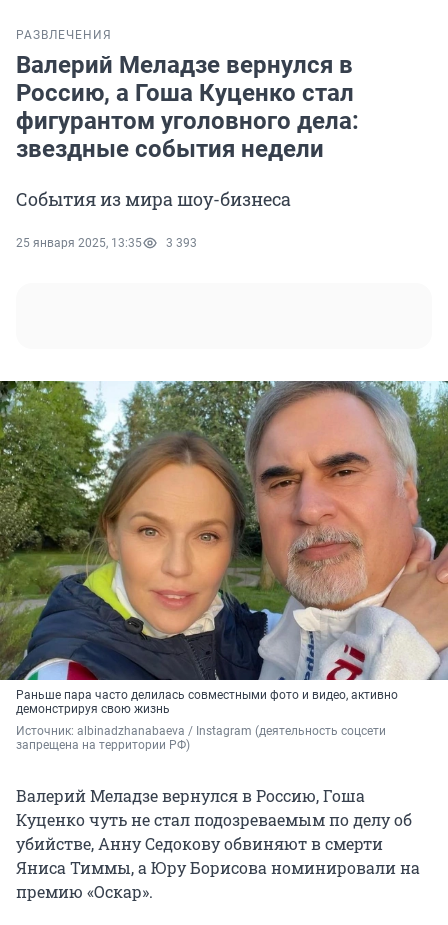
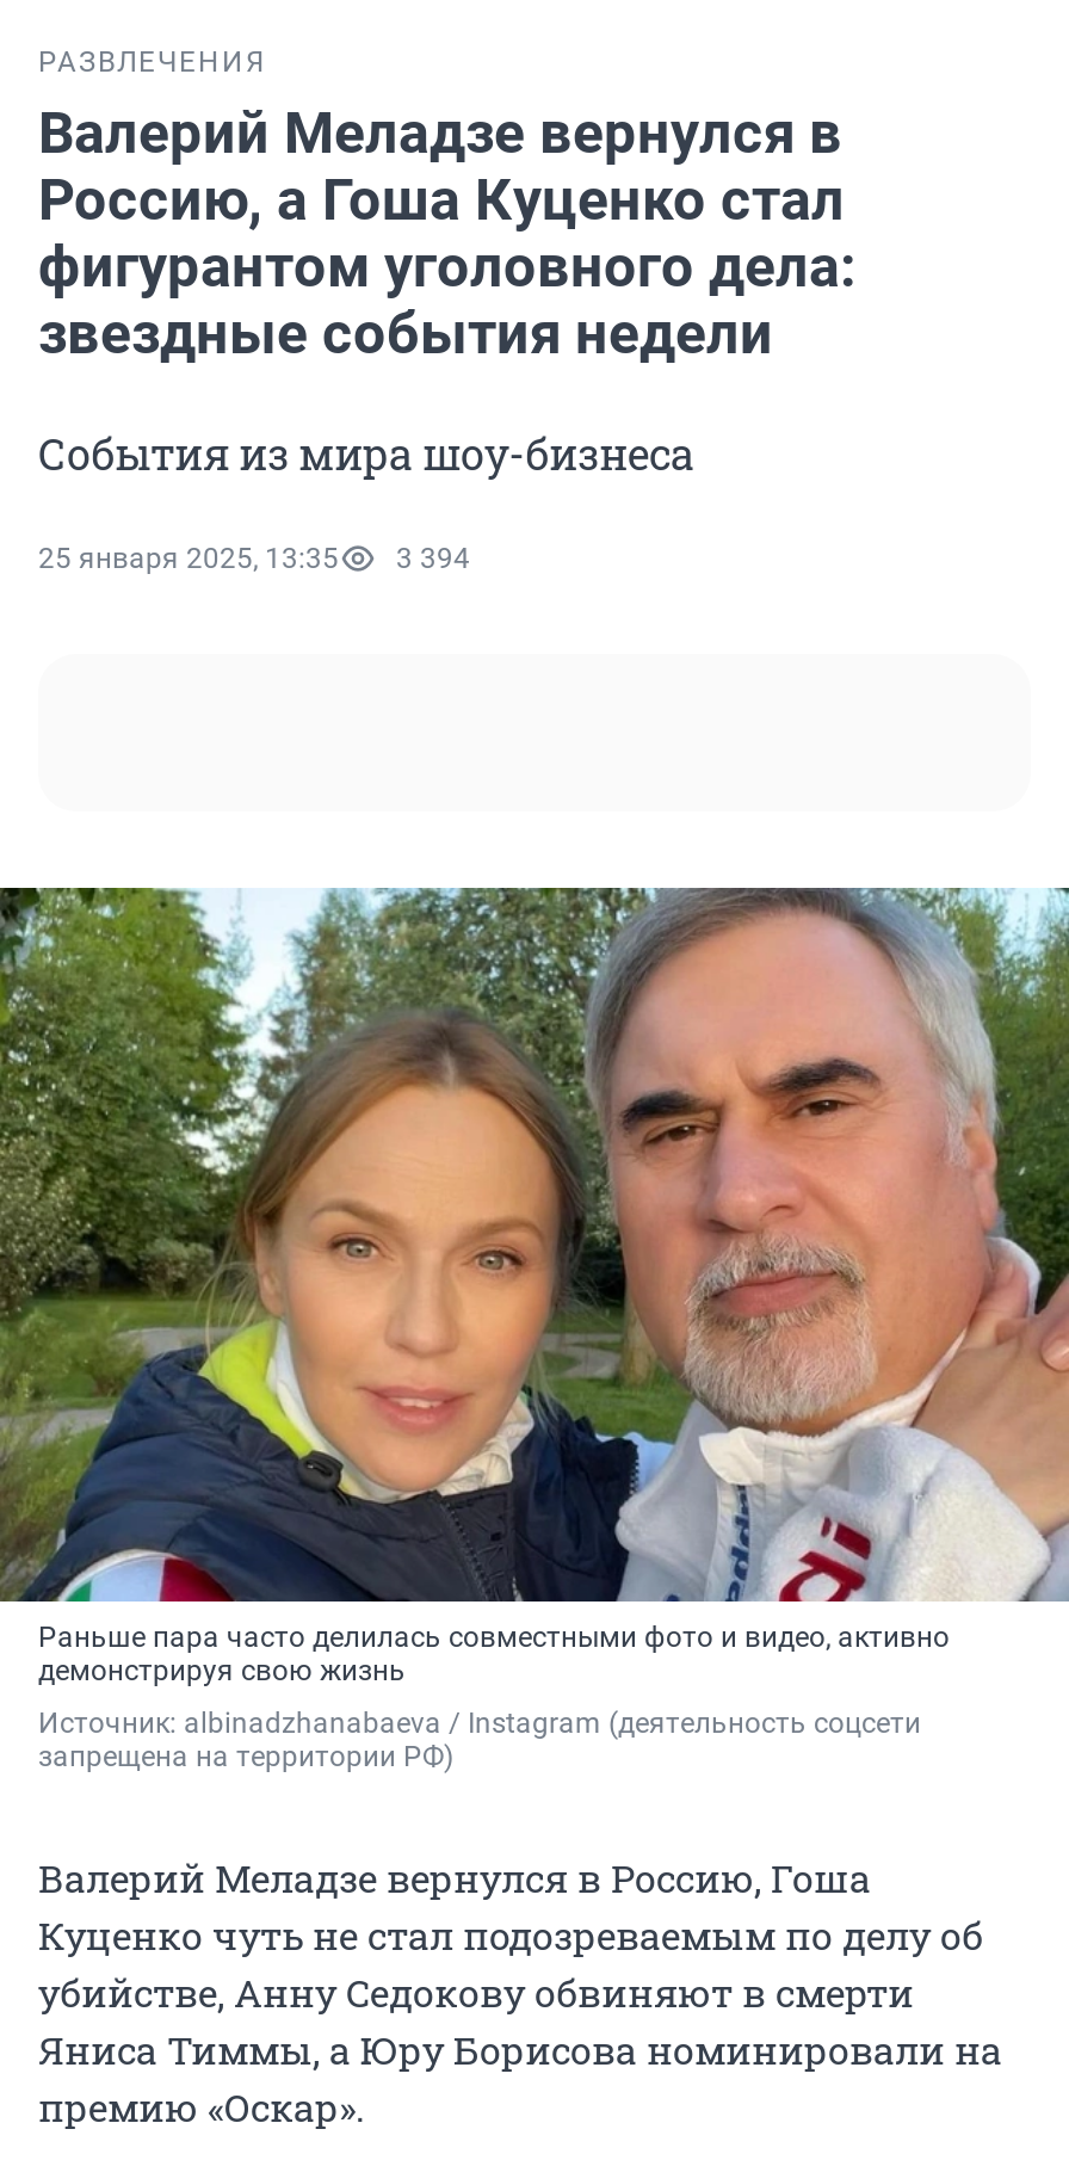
- 25 января 2025, 13:35 3 393
+ 25 января 2025, 13:35 3 394
